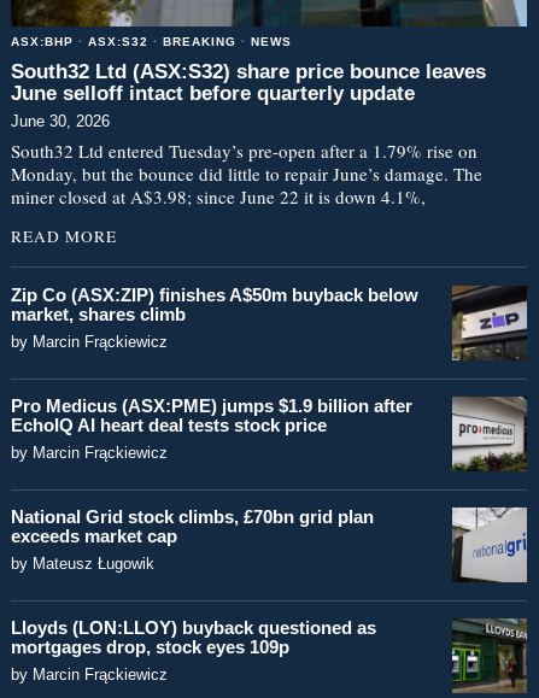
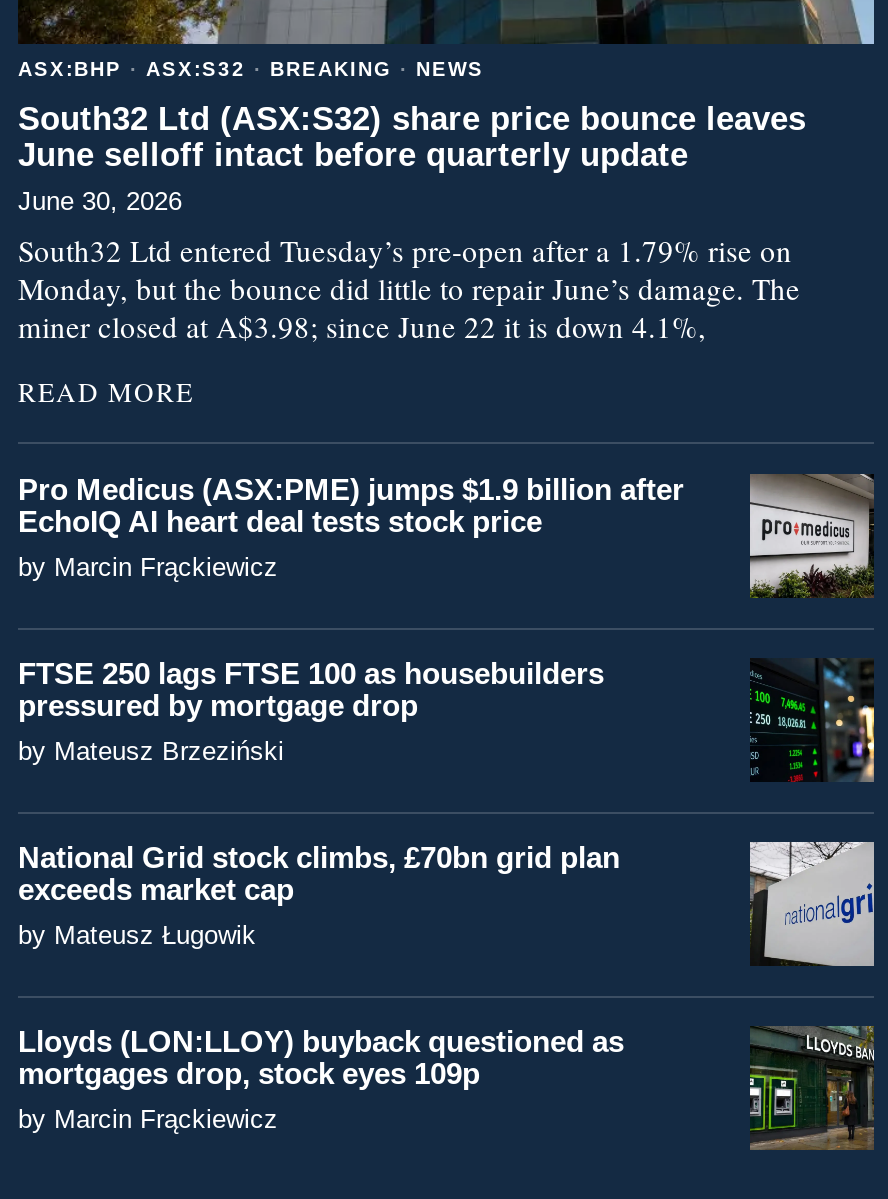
- [image]
- Zip Co (ASX:ZIP) finishes A$50m buyback below
- market, shares climb
- by Marcin Frąckiewicz

moved up: [image] | Pro Medicus (ASX:PME) jumps $1.9 billion after | EchoIQ AI heart deal tests stock price | by Marcin Frąckiewicz

+ FTSE 250 lags FTSE 100 as housebuilders
+ pressured by mortgage drop
+ by Mateusz Brzeziński

+ [image]
